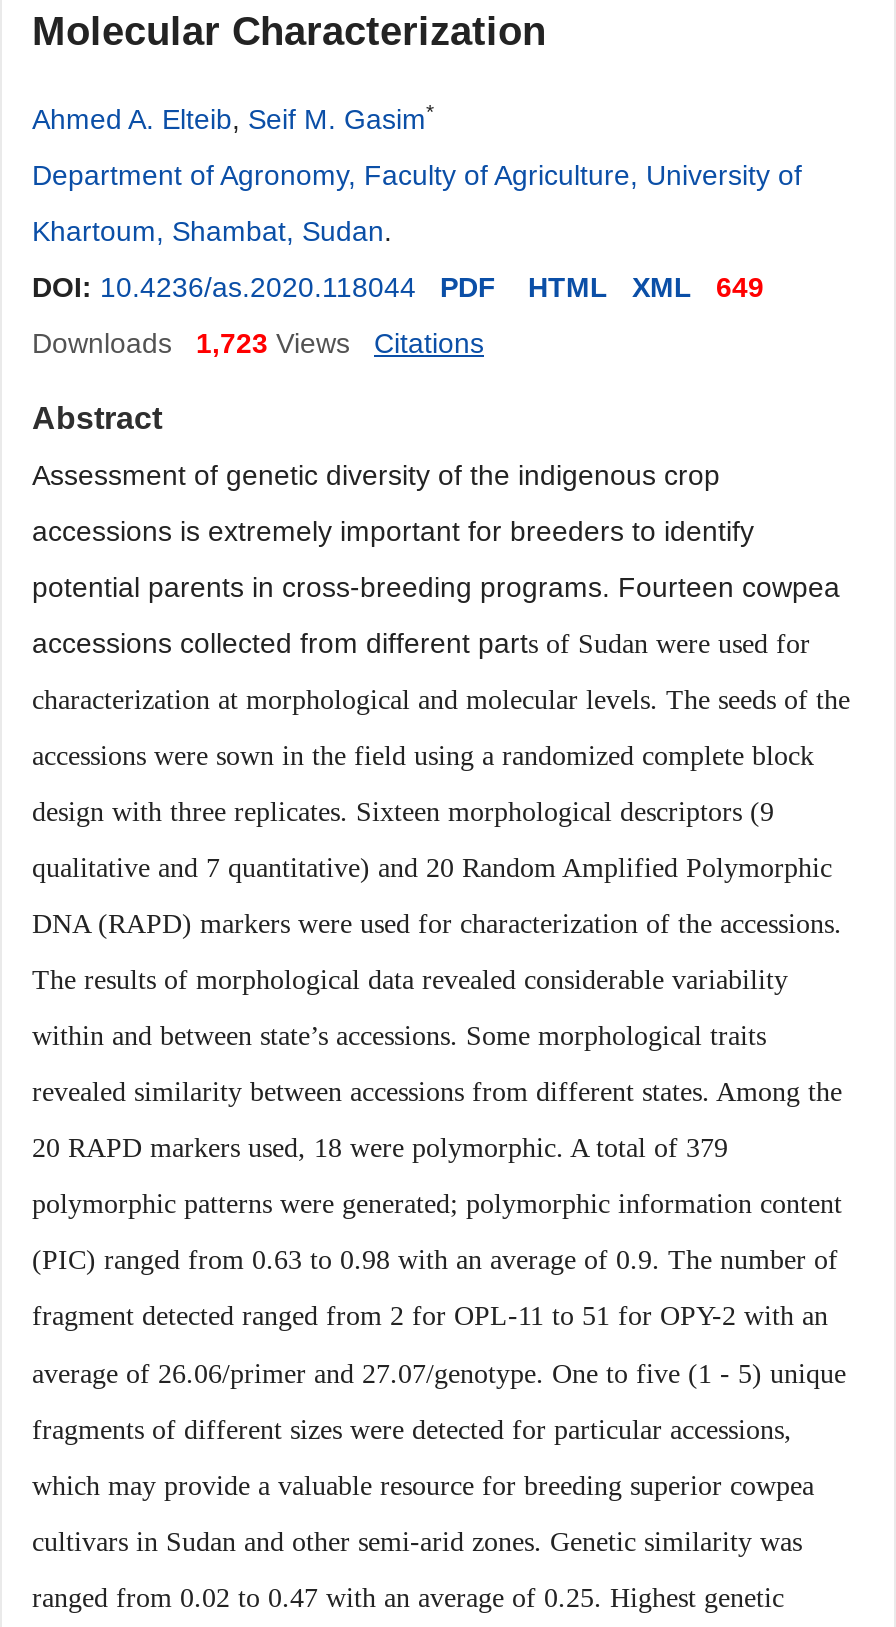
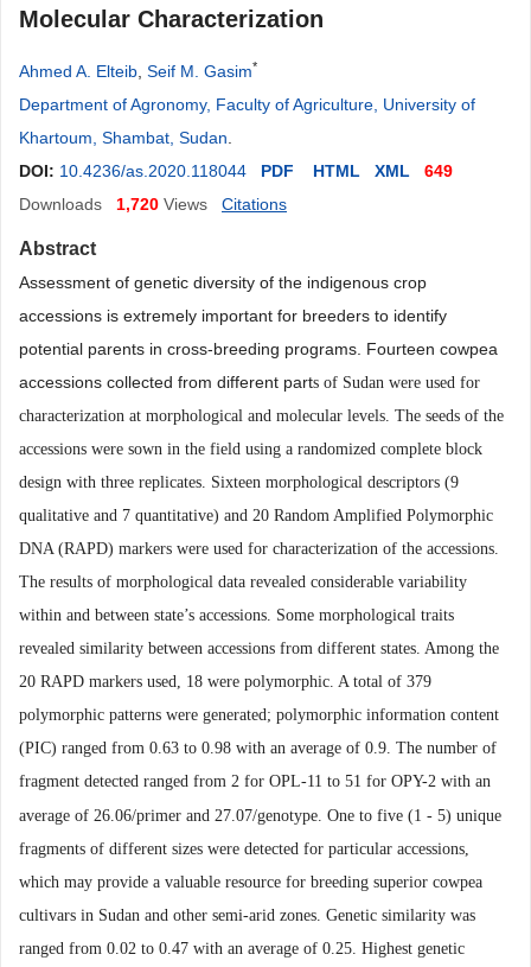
- Downloads 1,723 Views
+ Downloads 1,720 Views
